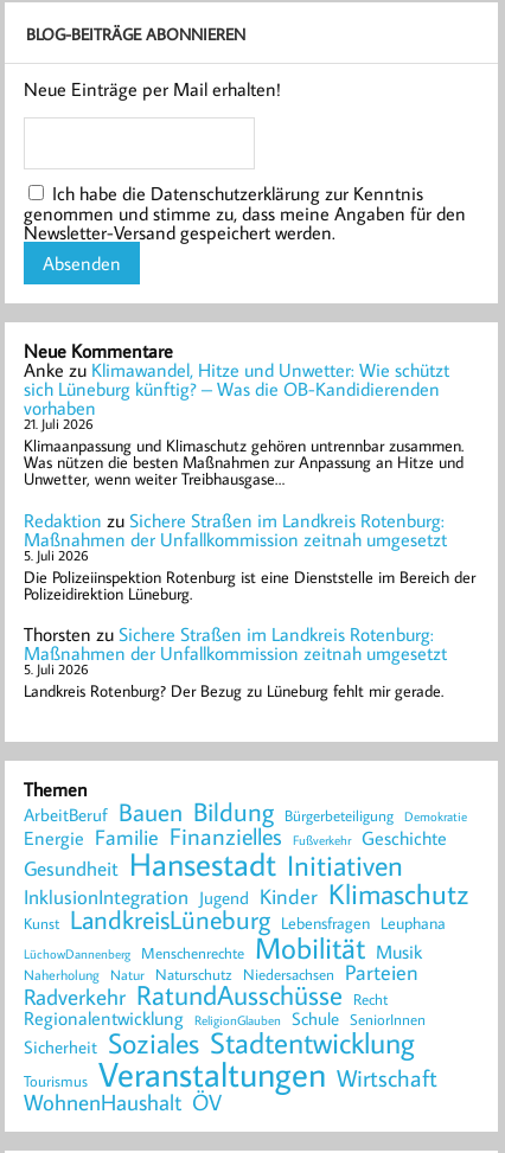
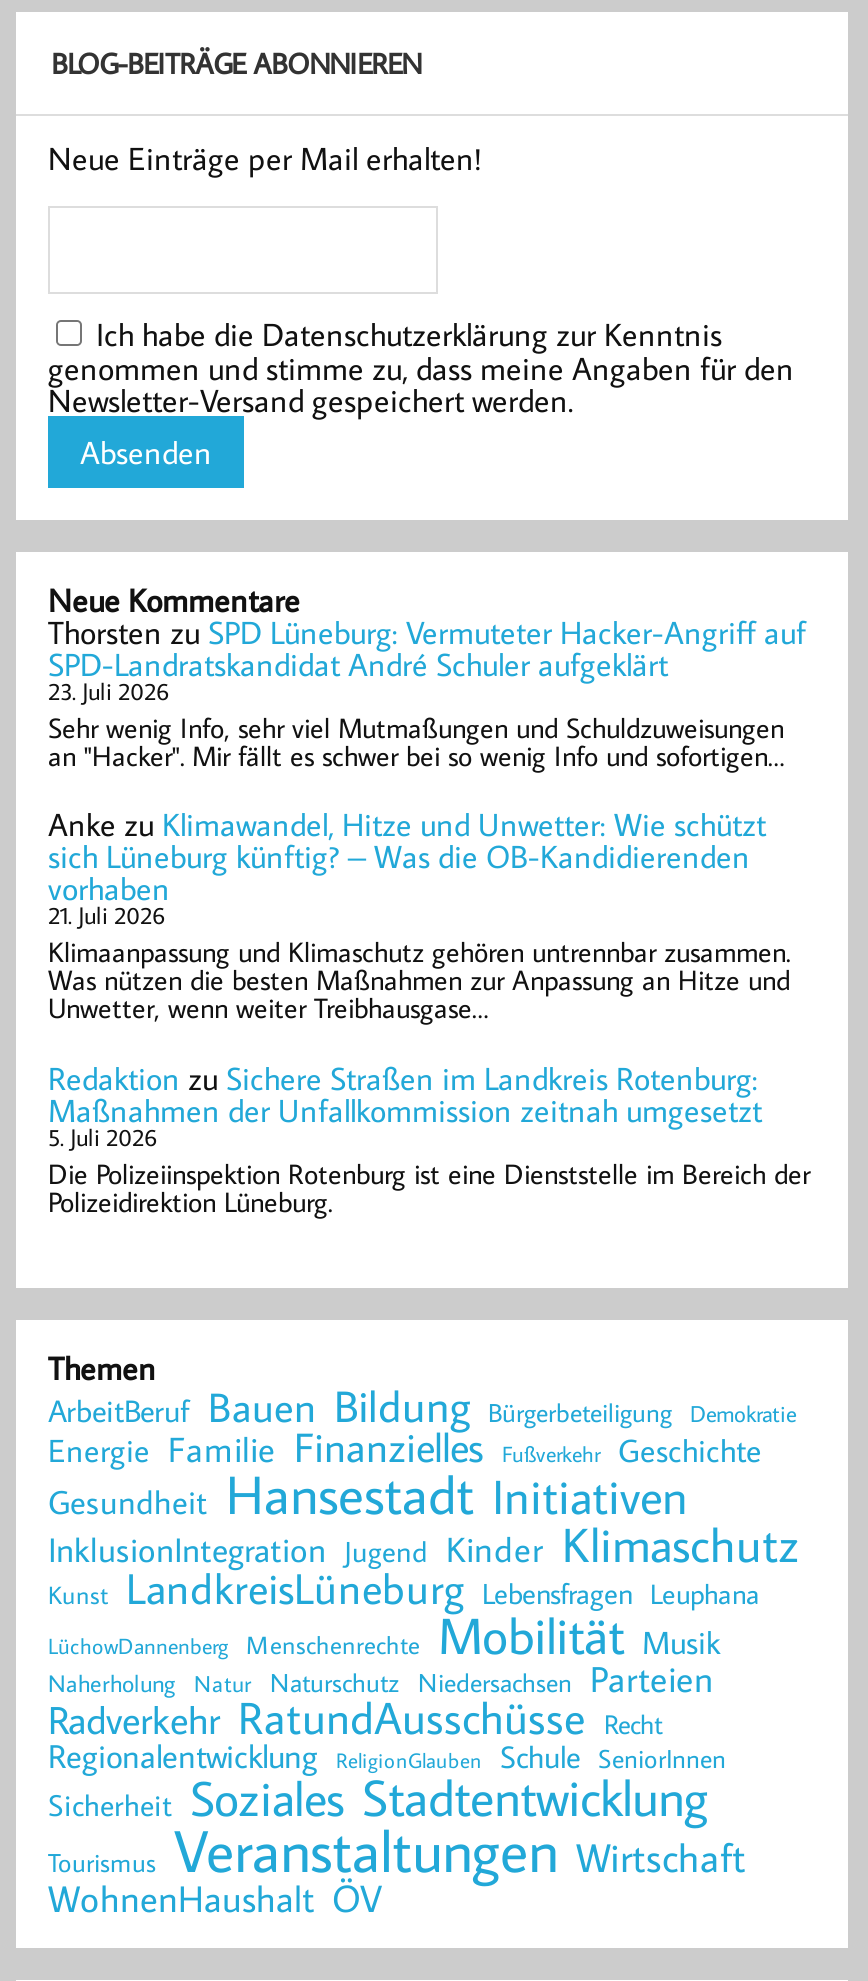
+ ThorstenzuSPD Lüneburg: Vermuteter Hacker-Angriff auf
+ SPD-Landratskandidat André Schuler aufgeklärt
+ 23. Juli 2026
+ Sehr wenig Info, sehr viel Mutmaßungen und Schuldzuweisungen
+ an "Hacker". Mir fällt es schwer bei so wenig Info und sofortigen…

moved down: Anke zu Klimawandel, Hitze und Unwetter: Wie schützt | sich Lüneburg künftig? – Was die OB-Kandidierenden | vorhaben | ... | Die Polizeiinspektion Rotenburg ist eine Dienststelle im Bereich der | Polizeidirektion Lüneburg.

- Thorsten zu Sichere Straßen im Landkreis Rotenburg:
- Maßnahmen der Unfallkommission zeitnah umgesetzt
- 5. Juli 2026
- Landkreis Rotenburg? Der Bezug zu Lüneburg fehlt mir gerade.
